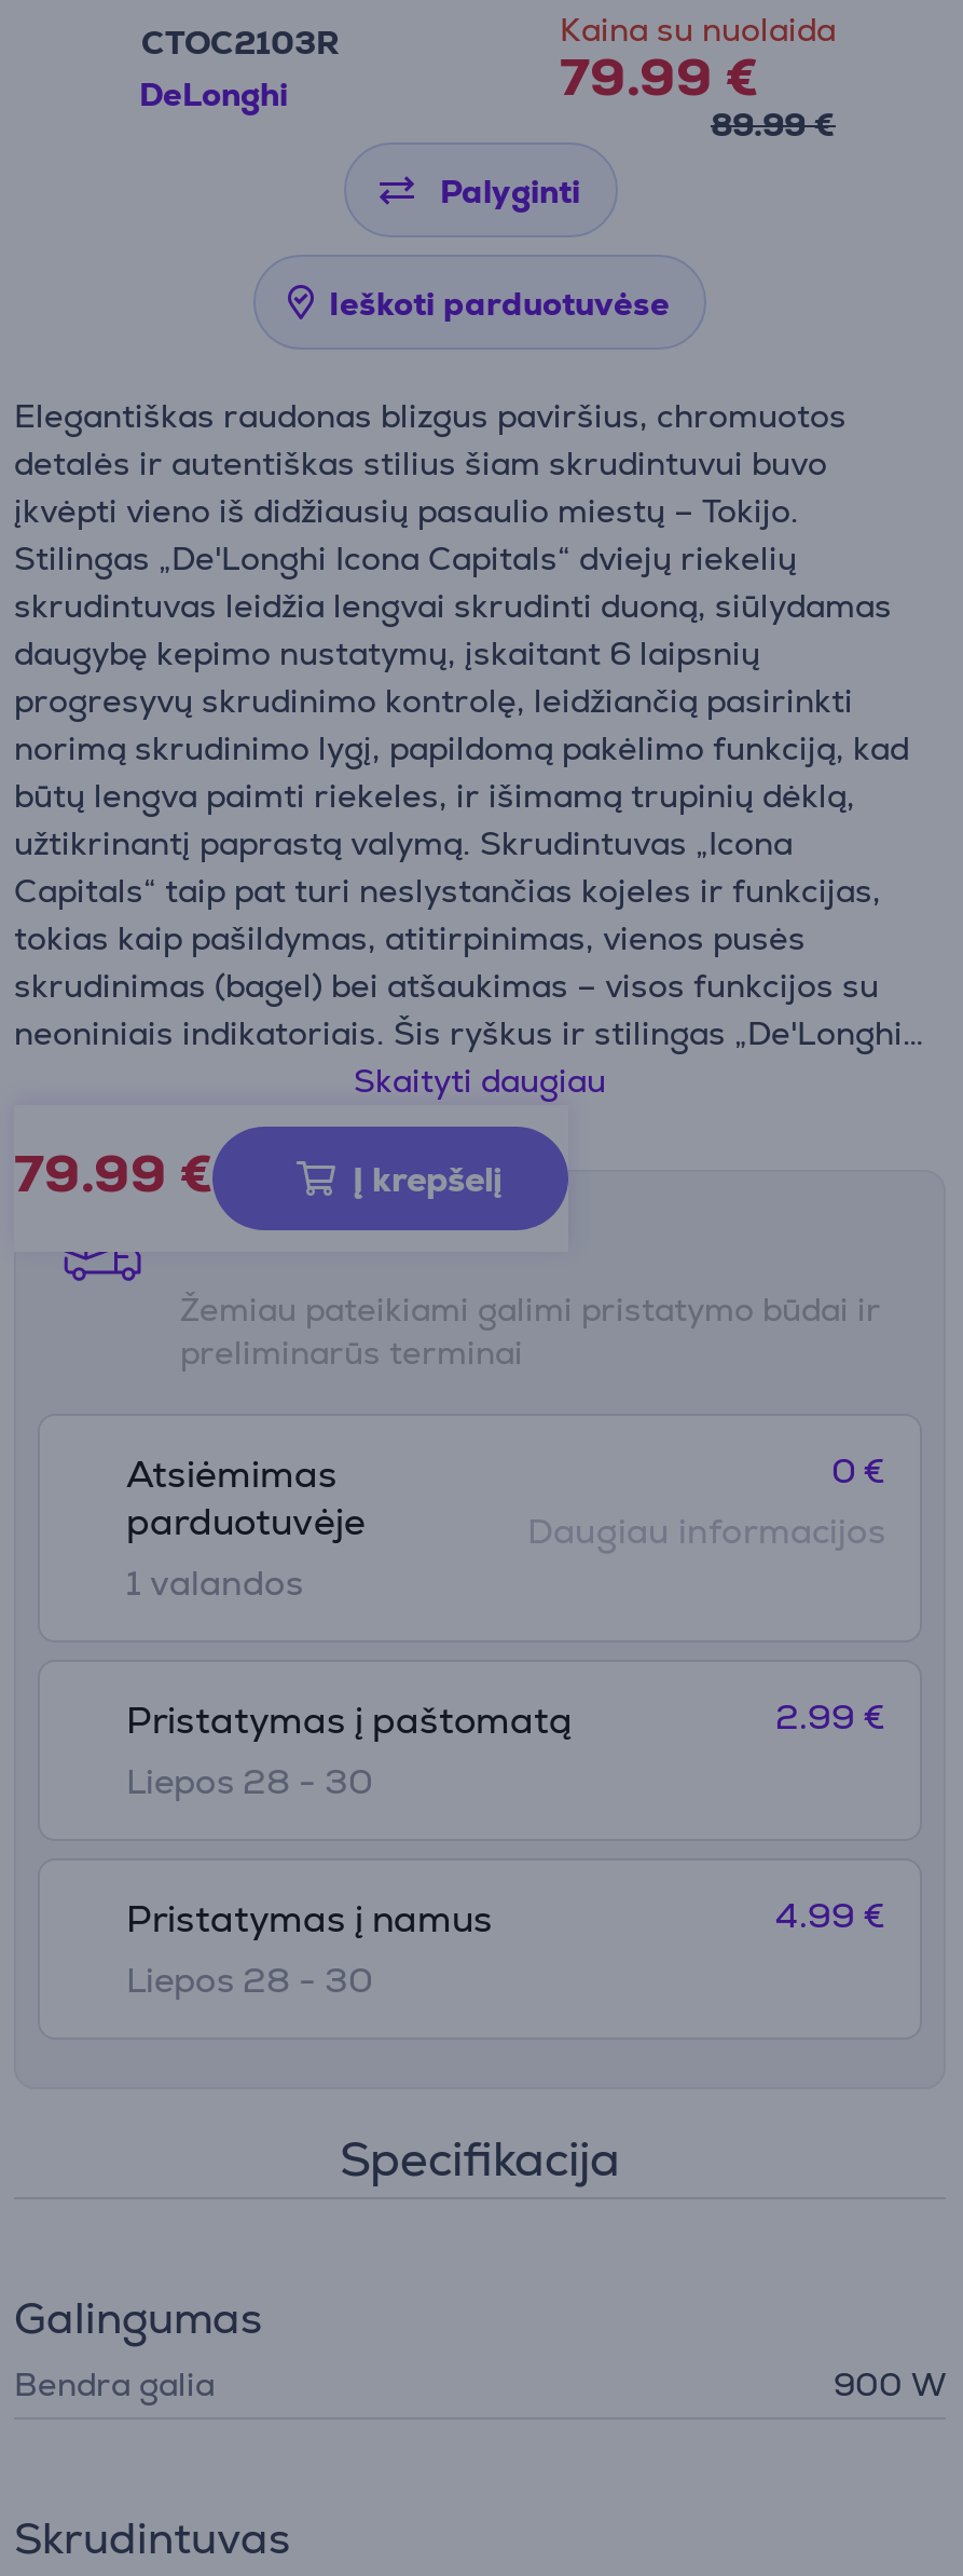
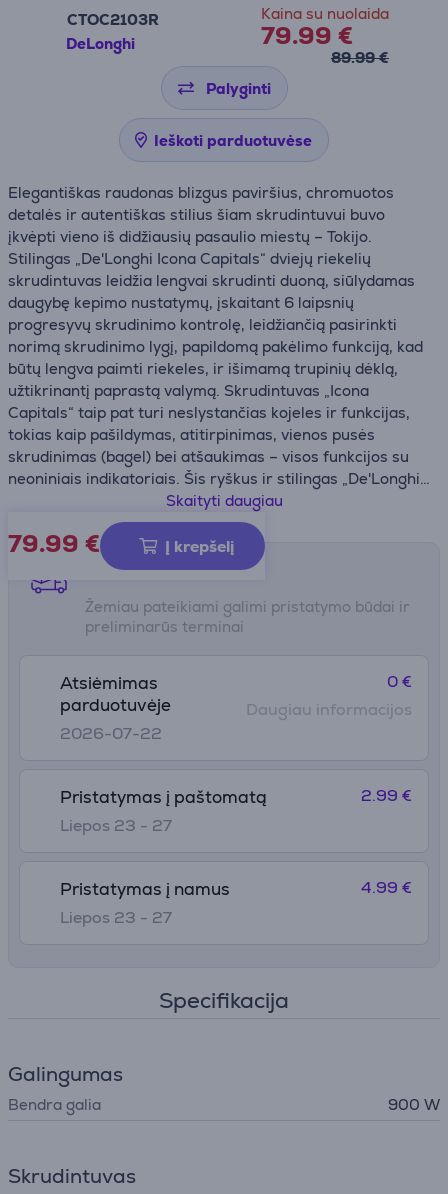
- 1 valandos
+ 2026-07-22

- Liepos 28 - 30
+ Liepos 23 - 27

- Liepos 28 - 30
+ Liepos 23 - 27
